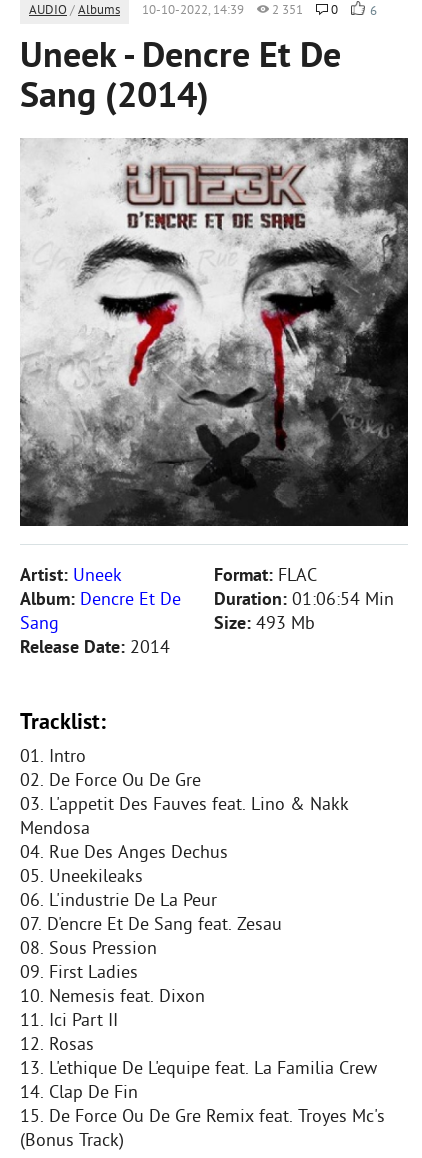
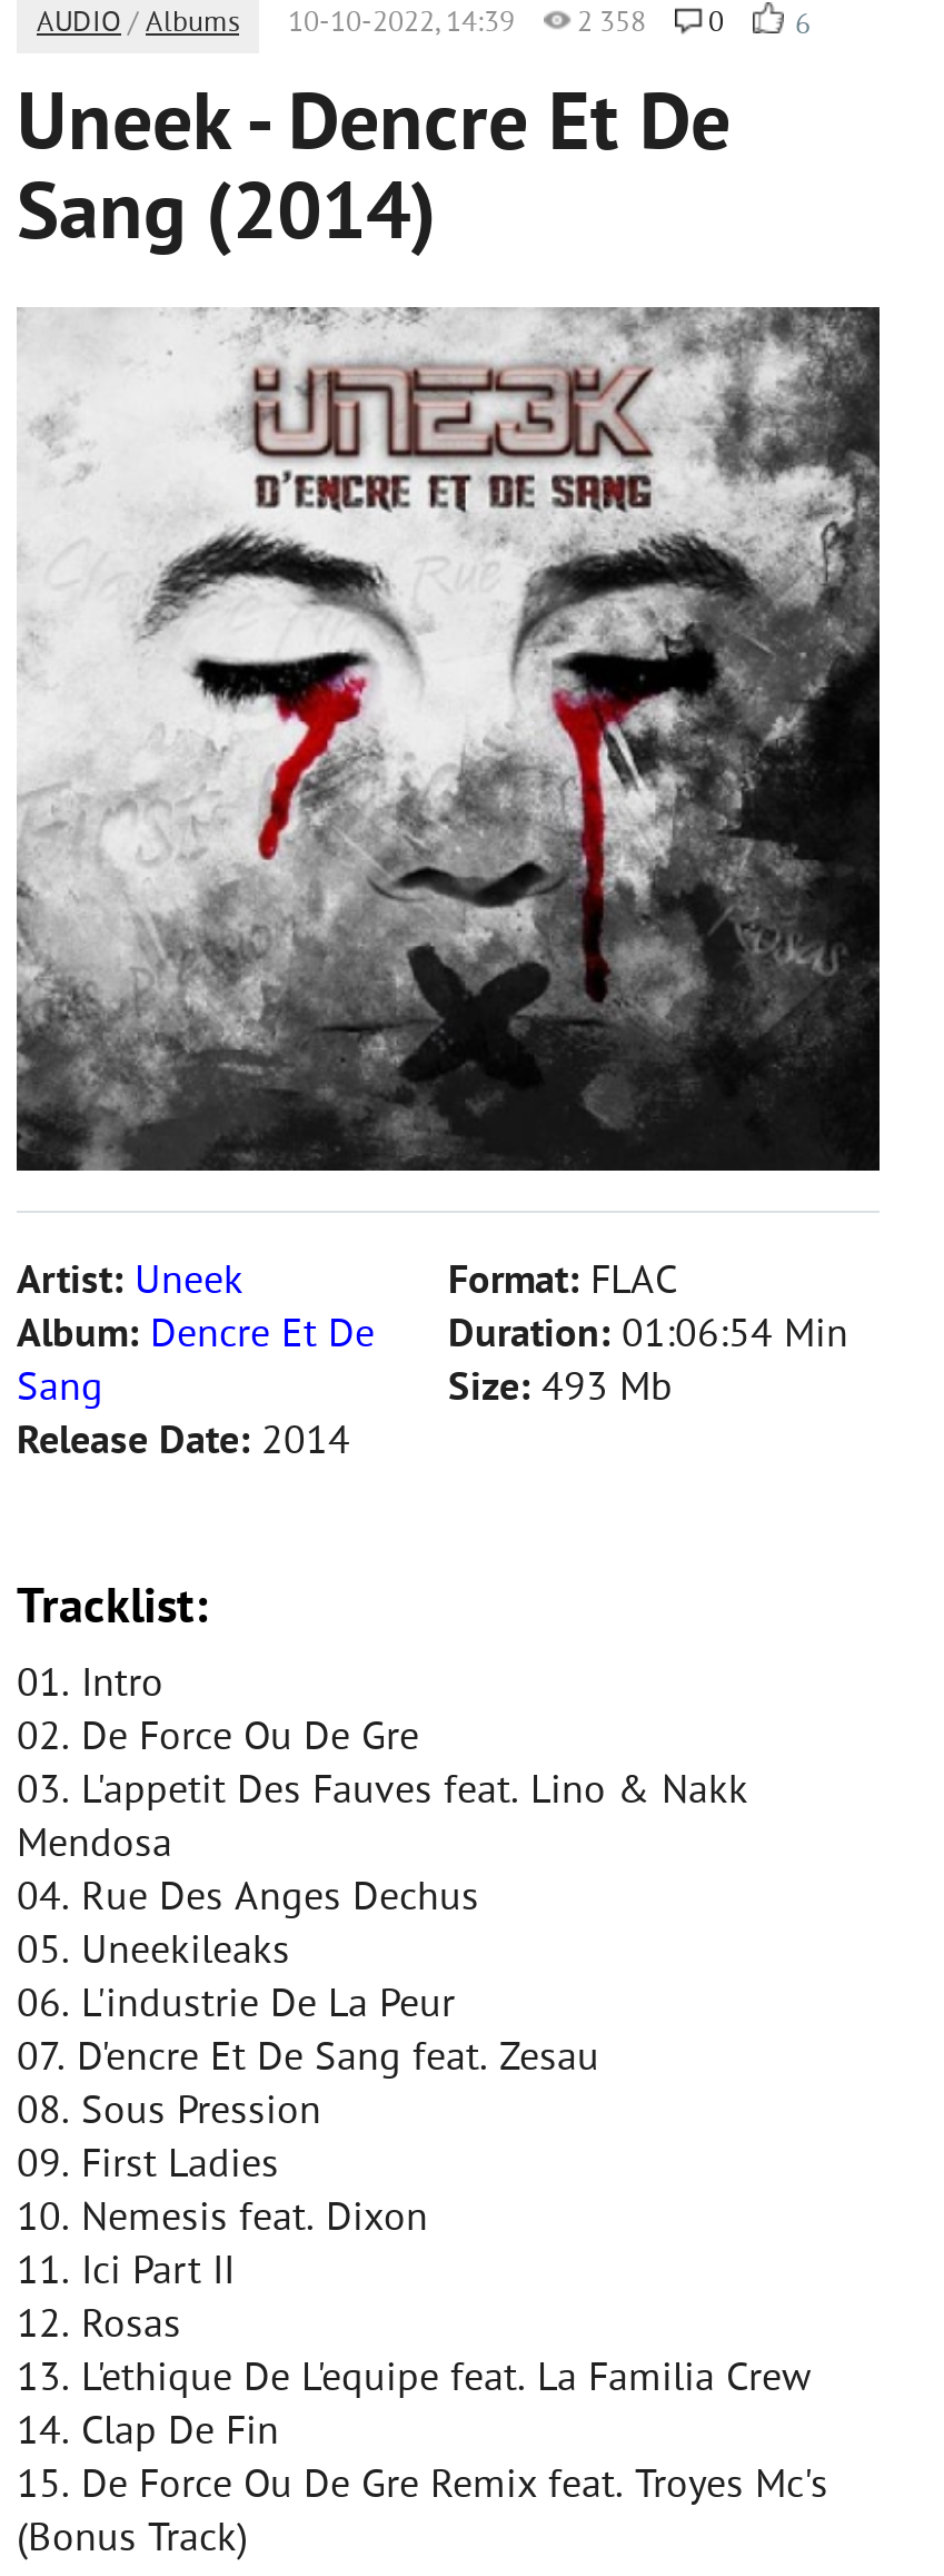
- AUDIO / Albums 10-10-2022, 14:39 2 351 0 6
+ AUDIO / Albums 10-10-2022, 14:39 2 358 0 6
